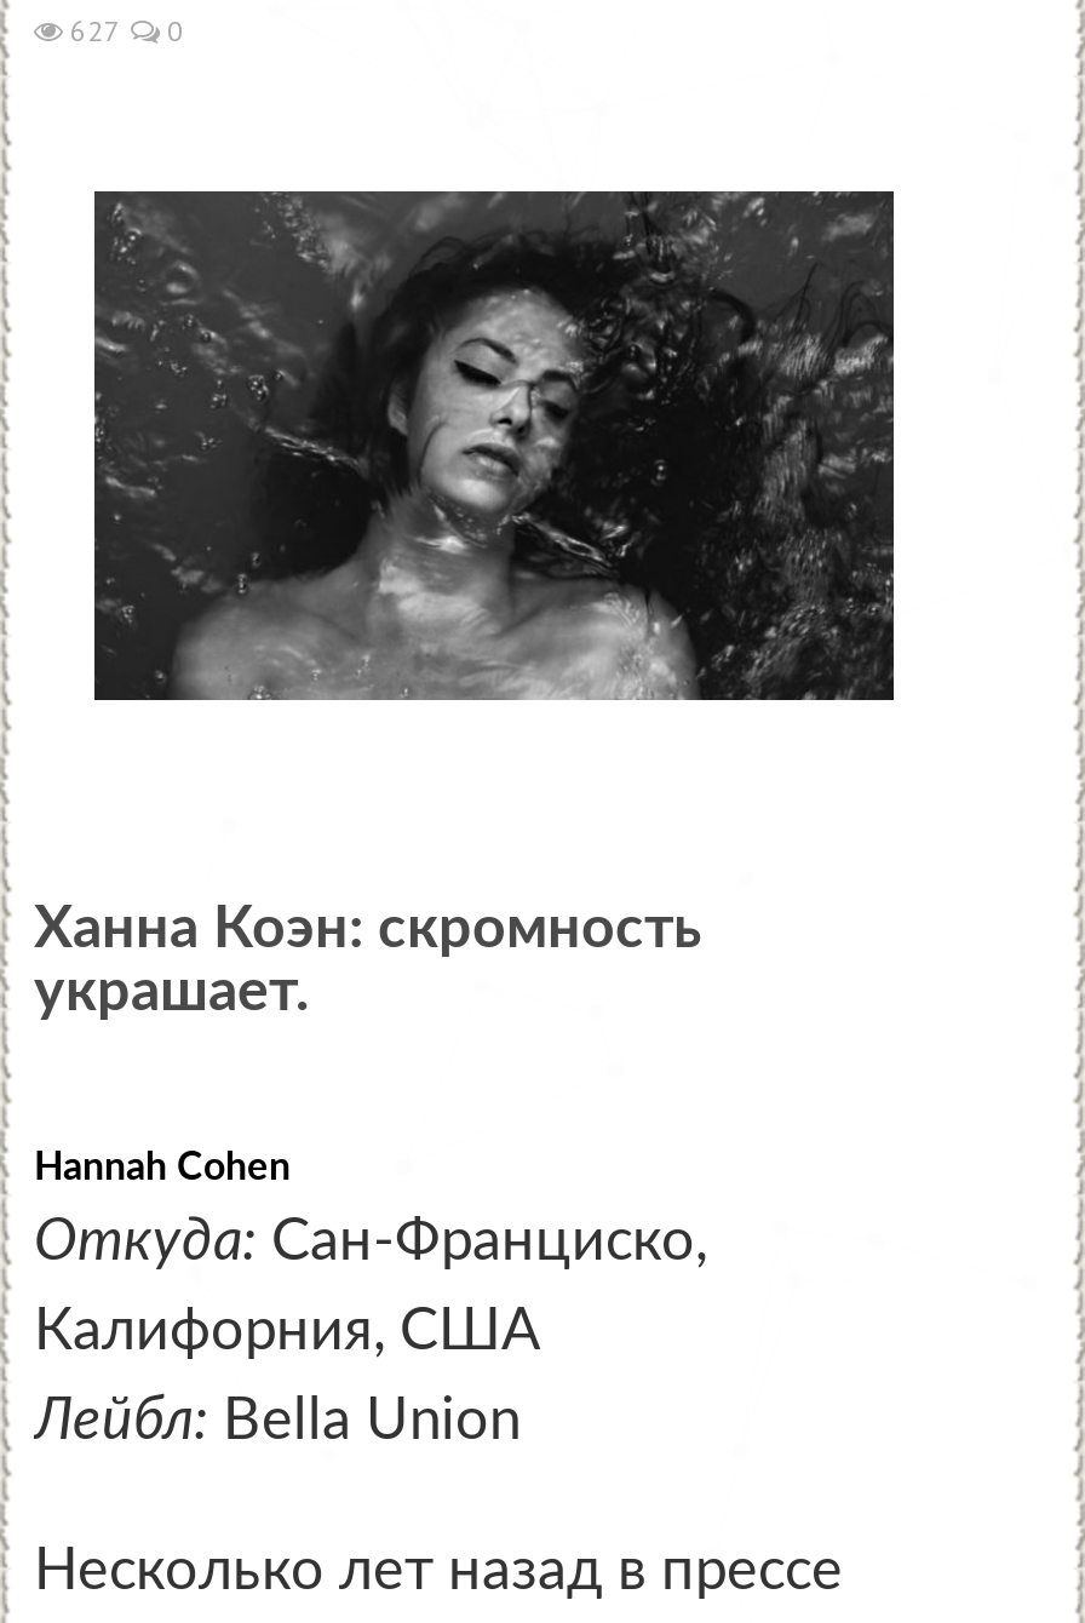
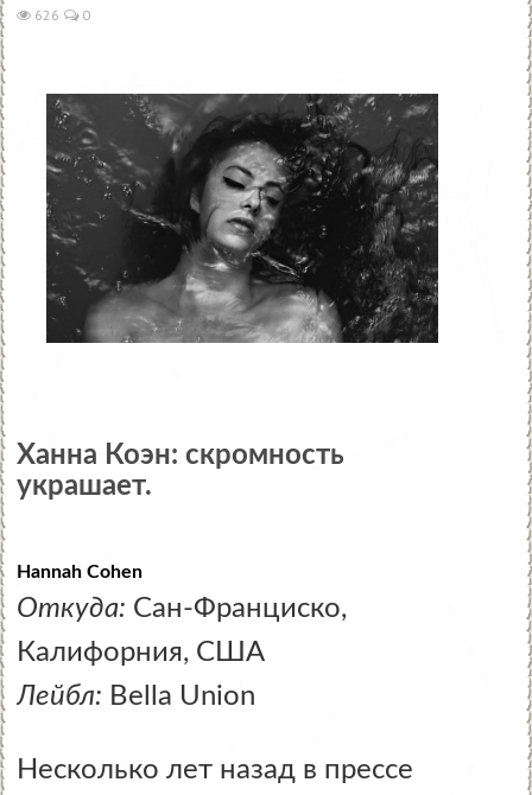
- 627 0
+ 626 0
